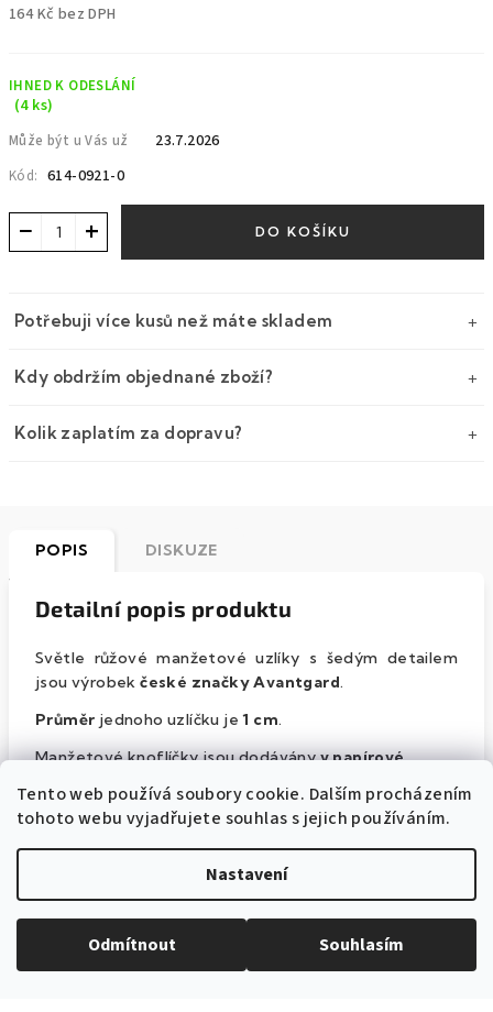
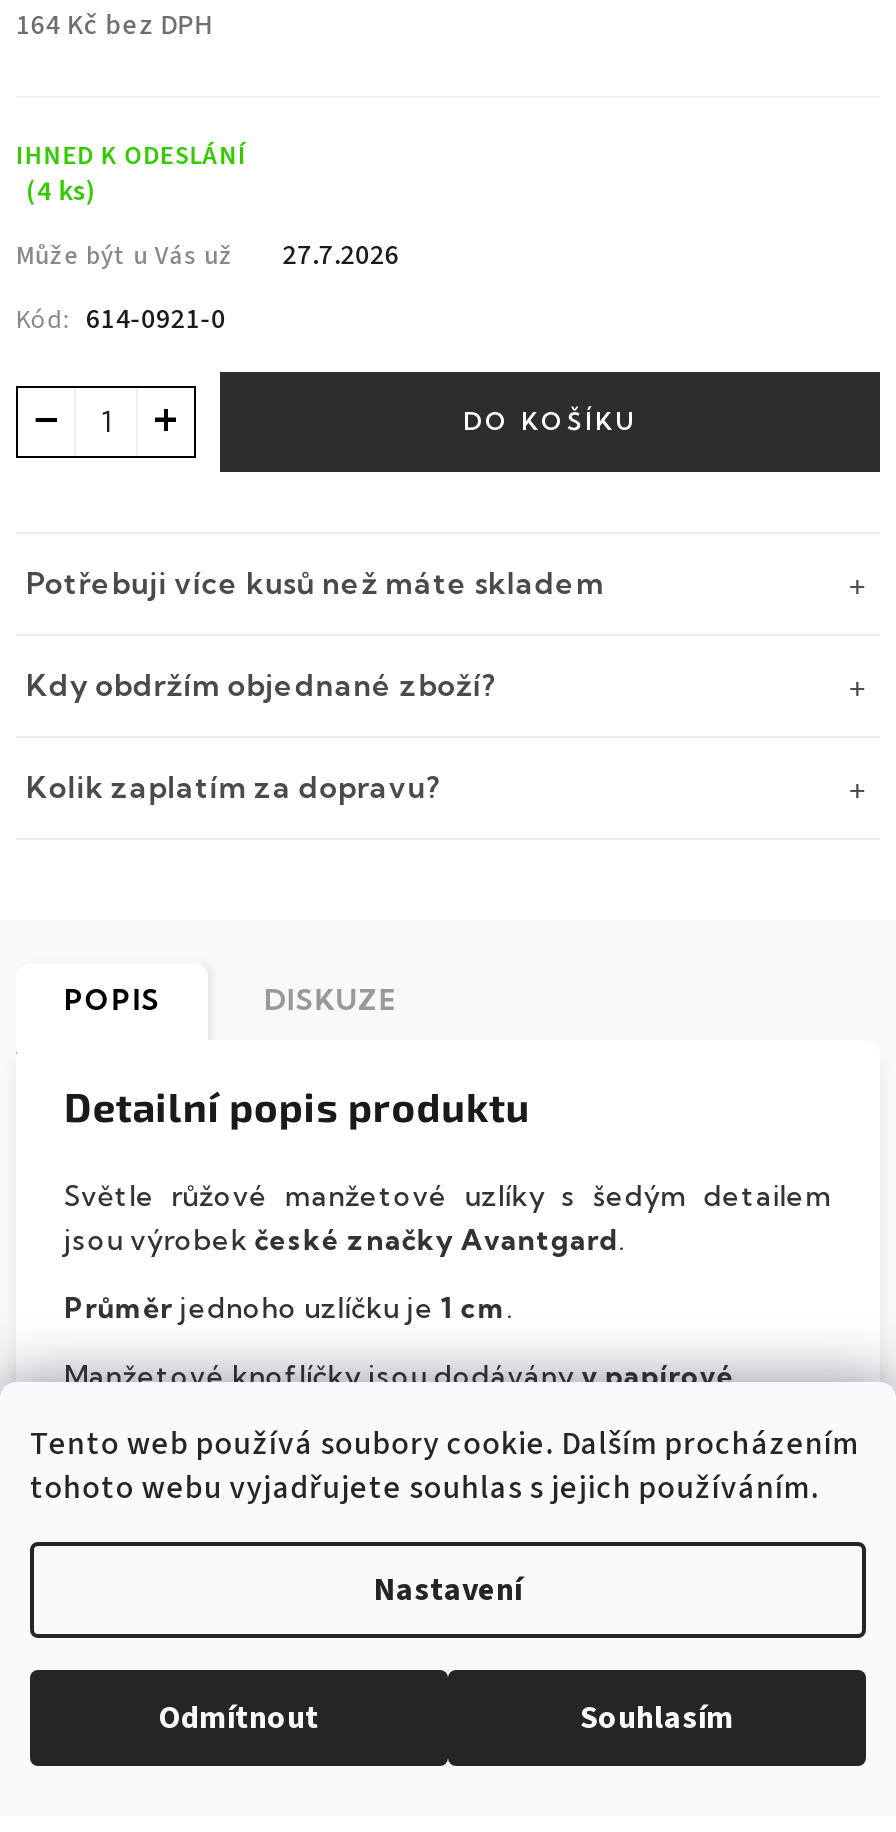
- Může být u Vás už 23.7.2026
+ Může být u Vás už 27.7.2026
